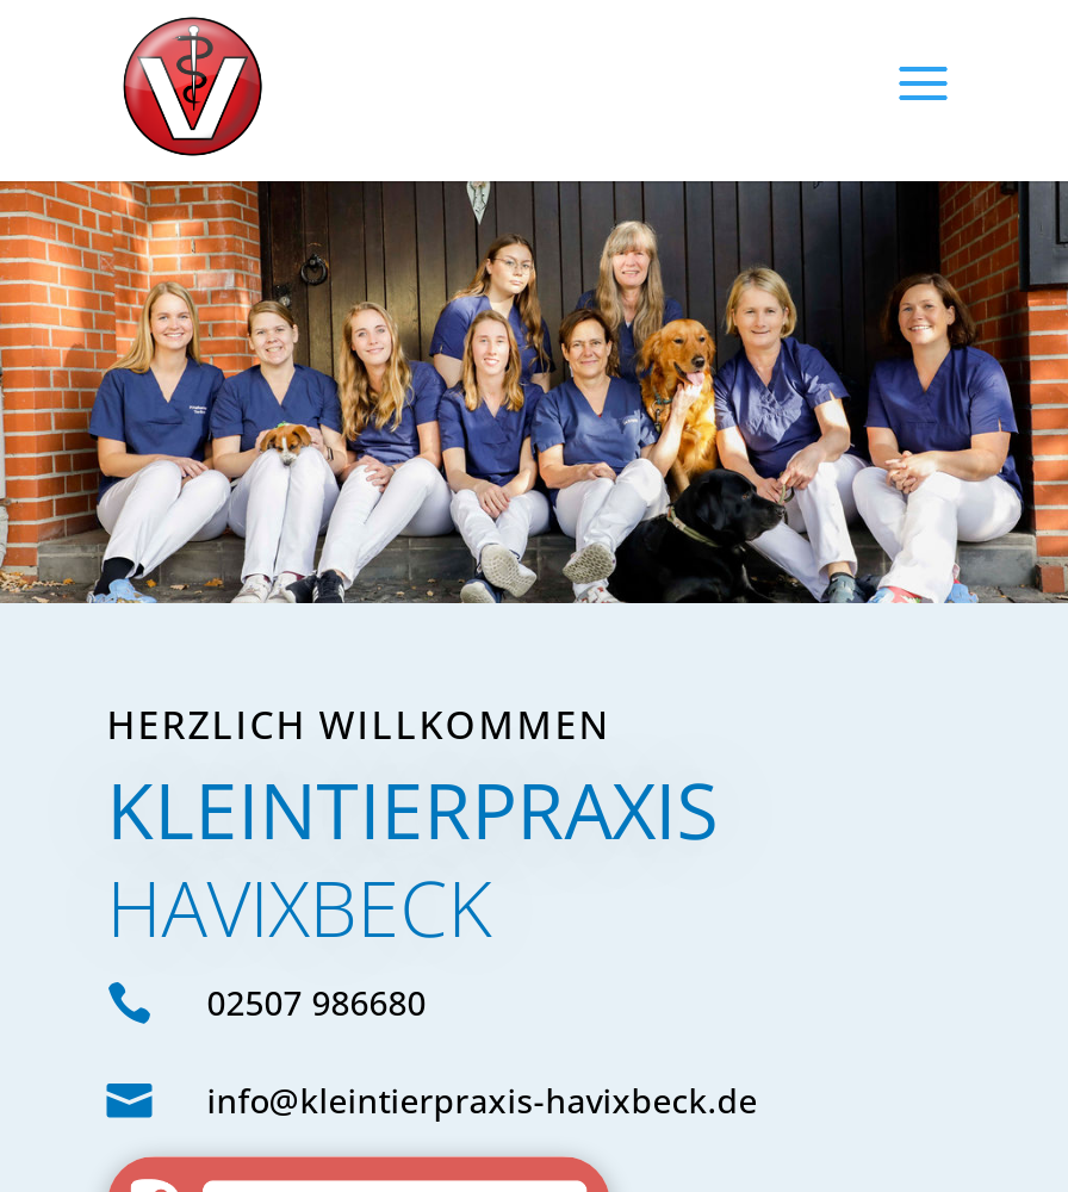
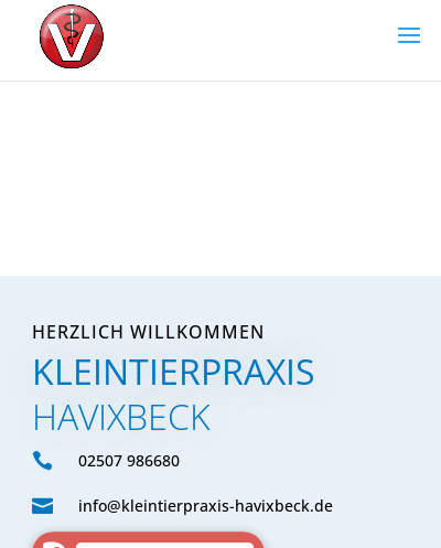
- [image]
